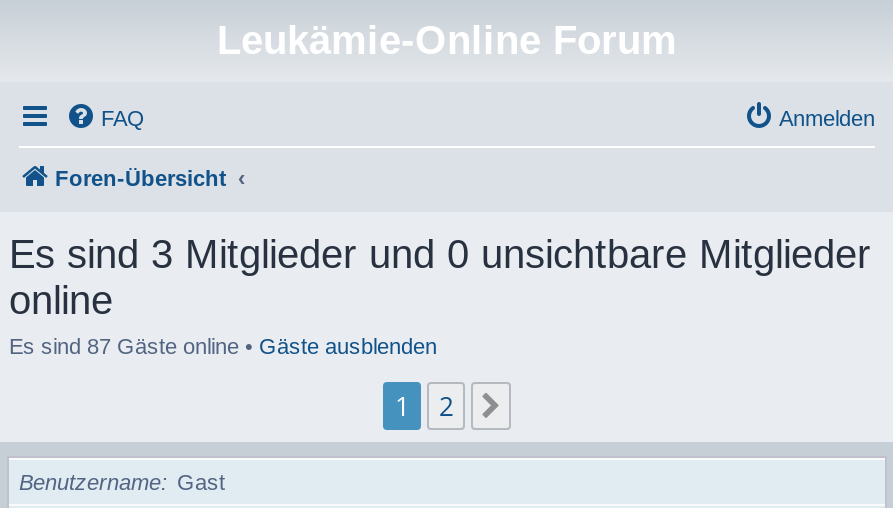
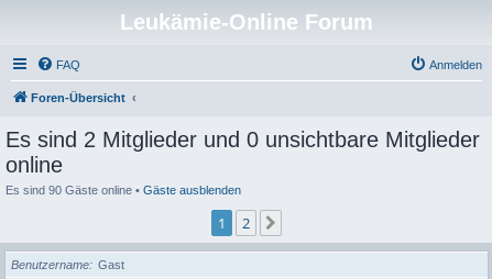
- Es sind 3 Mitglieder und 0 unsichtbare Mitglieder
+ Es sind 2 Mitglieder und 0 unsichtbare Mitglieder

- Es sind 87 Gäste online • Gäste ausblenden
+ Es sind 90 Gäste online • Gäste ausblenden
